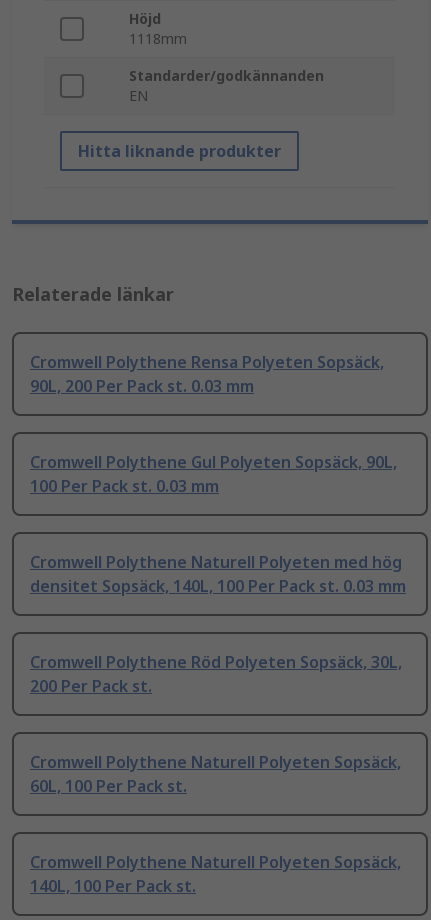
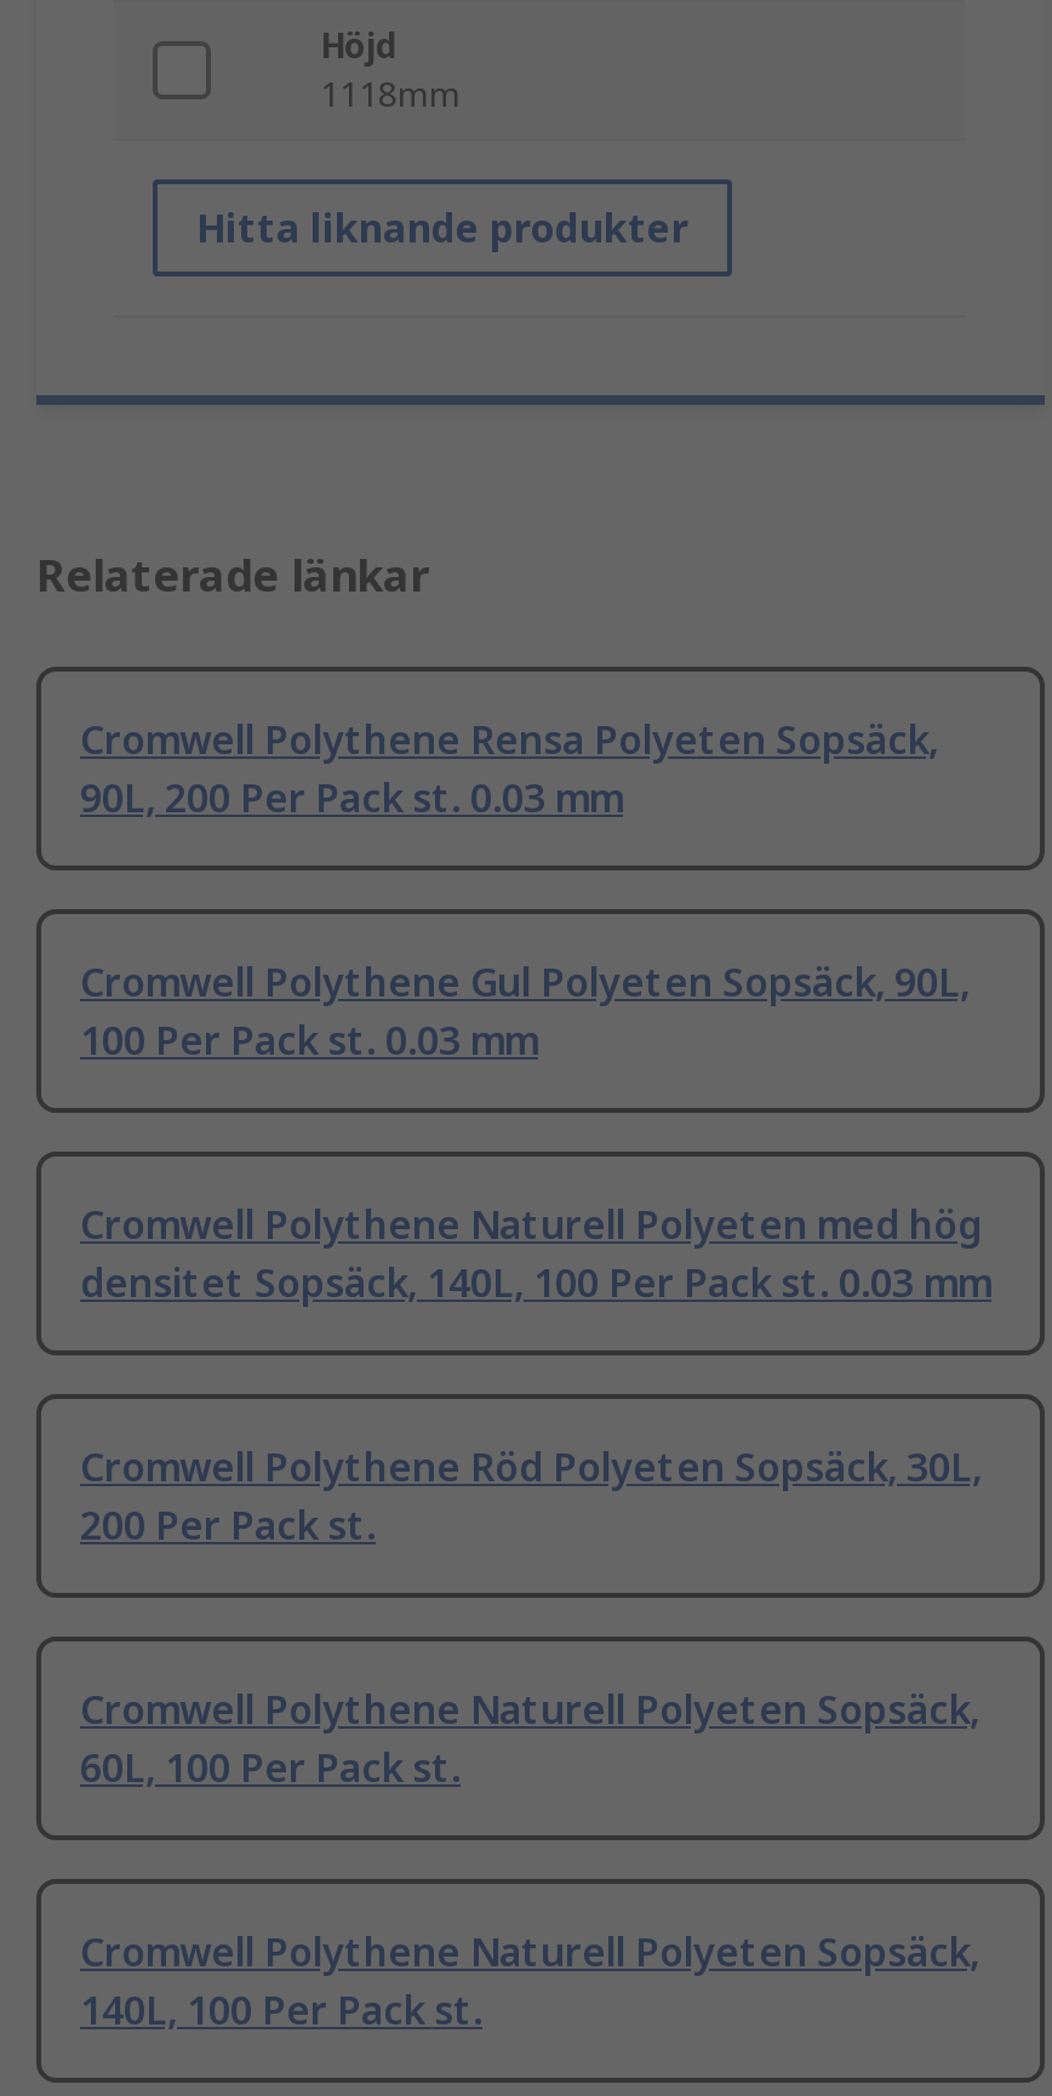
- Standarder/godkännanden
- EN
